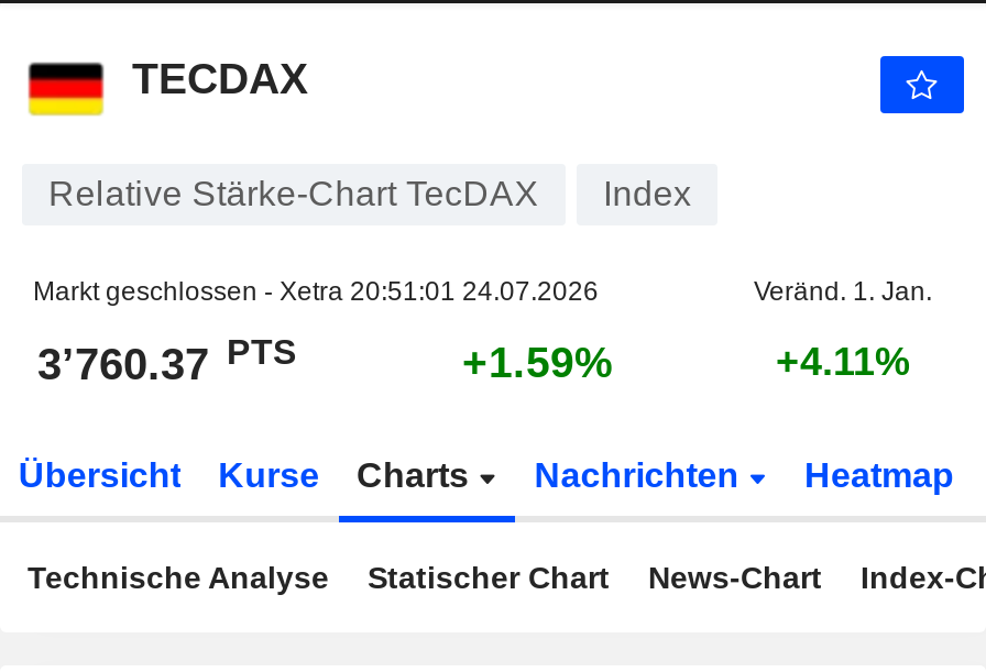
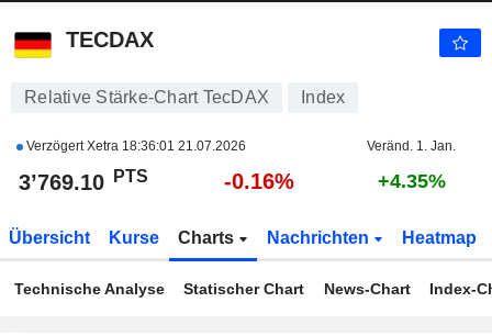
- Markt geschlossen - Xetra 20:51:01 24.07.2026
+ Verzögert Xetra 18:36:01 21.07.2026

- 3’760.37 PTS
+ 3’769.10 PTS

- +1.59%
+ -0.16%

- +4.11%
+ +4.35%
